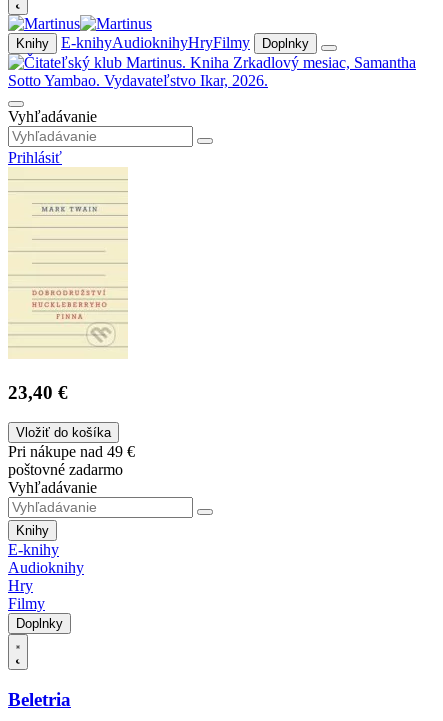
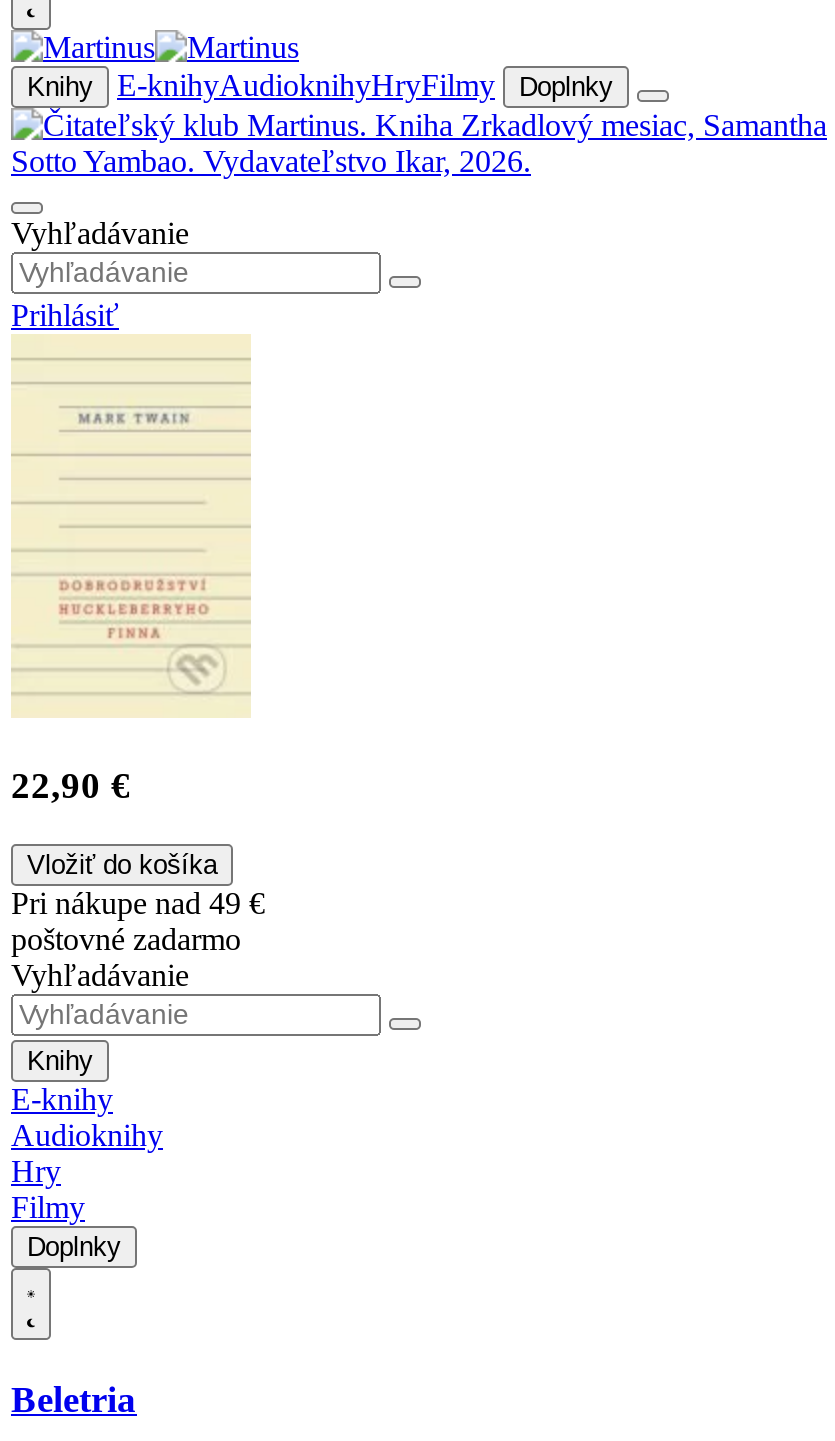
- 23,40 €
+ 22,90 €
